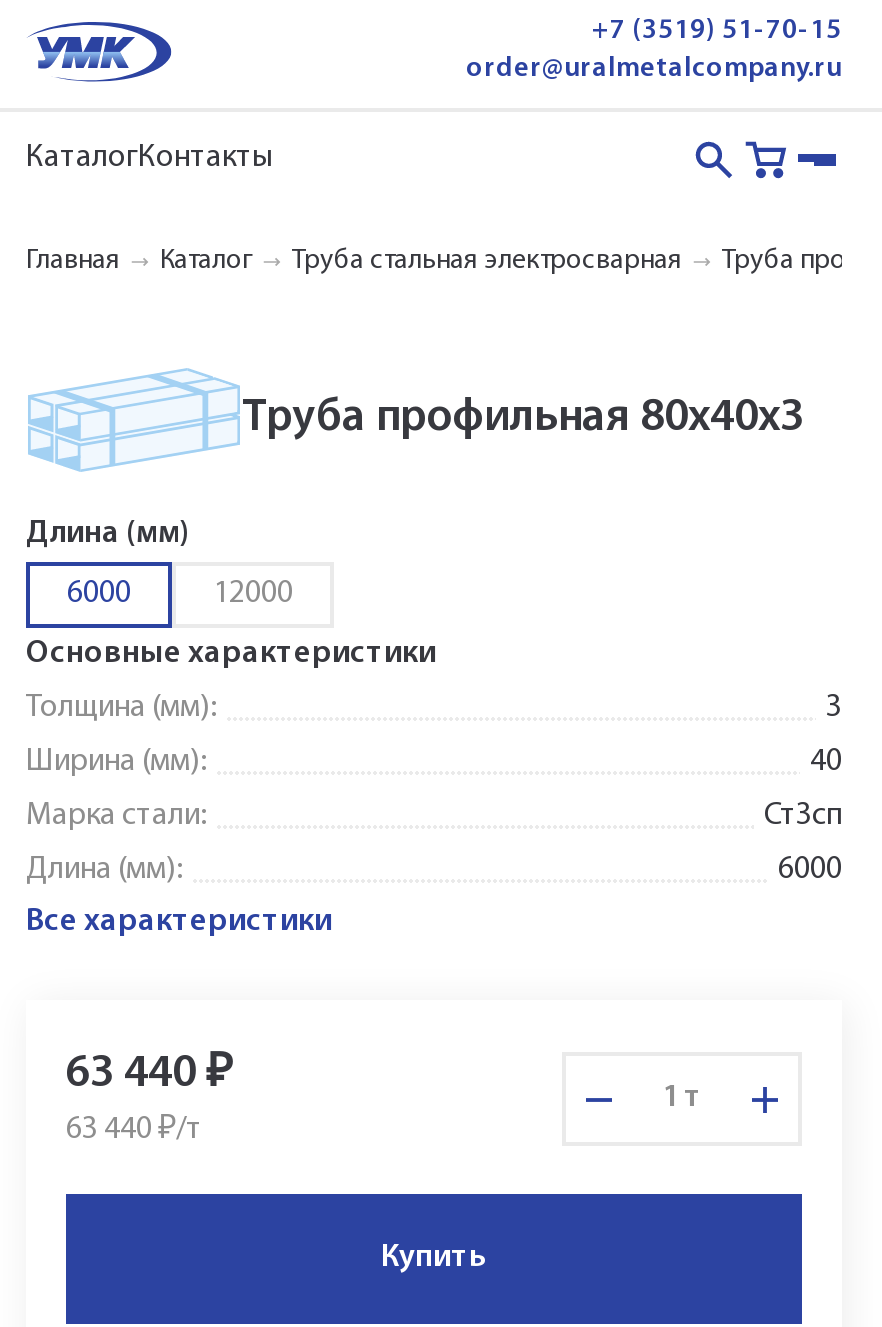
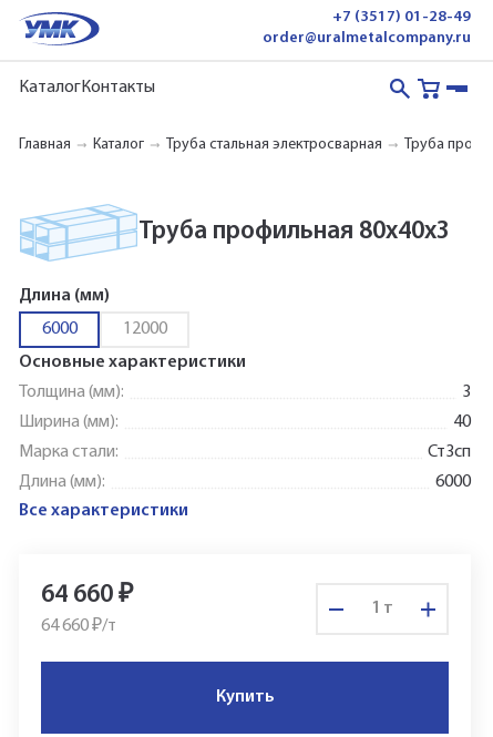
- +7 (3519) 51-70-15
+ +7 (3517) 01-28-49

- 63 440 ₽
+ 64 660 ₽

- 63 440 ₽/т
+ 64 660 ₽/т
